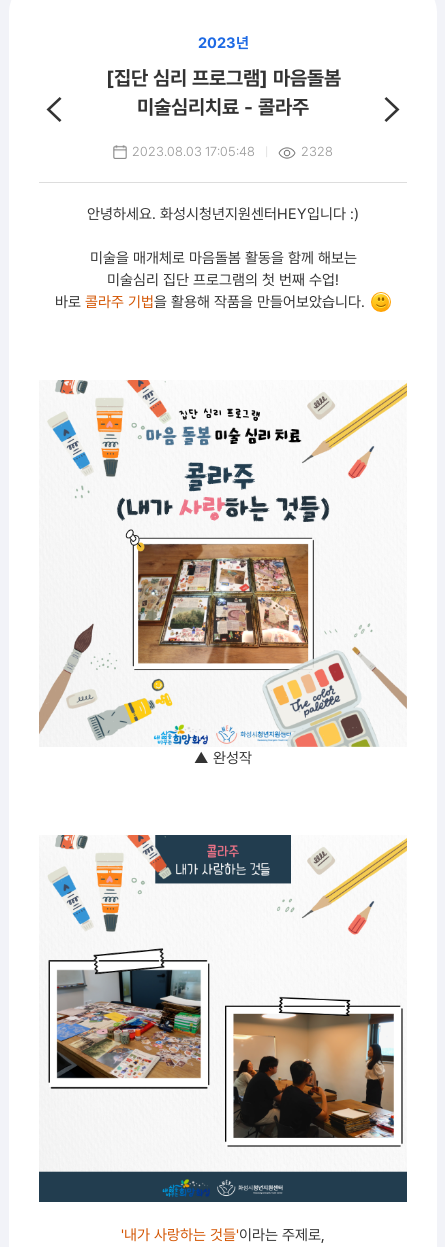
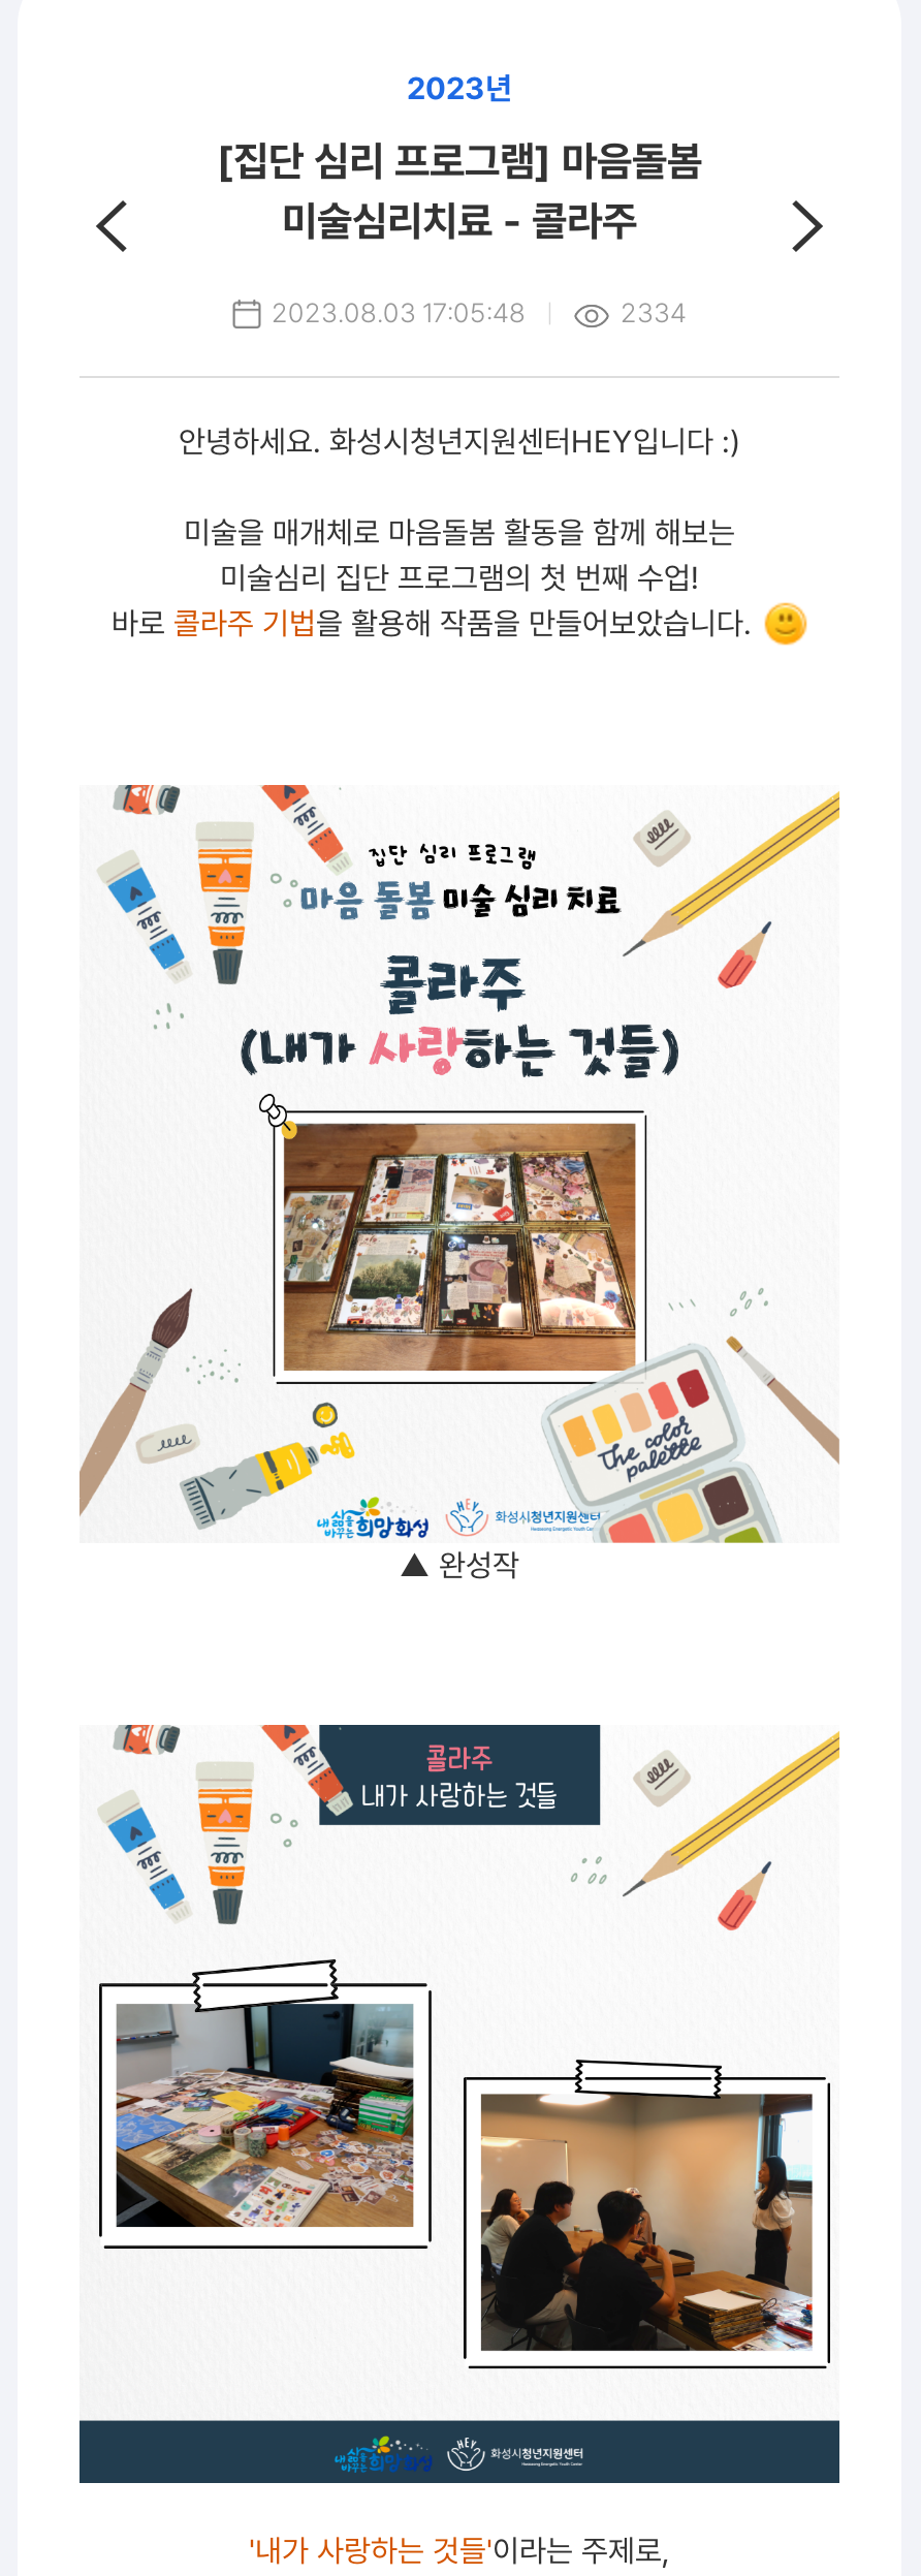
- 2328
+ 2334
